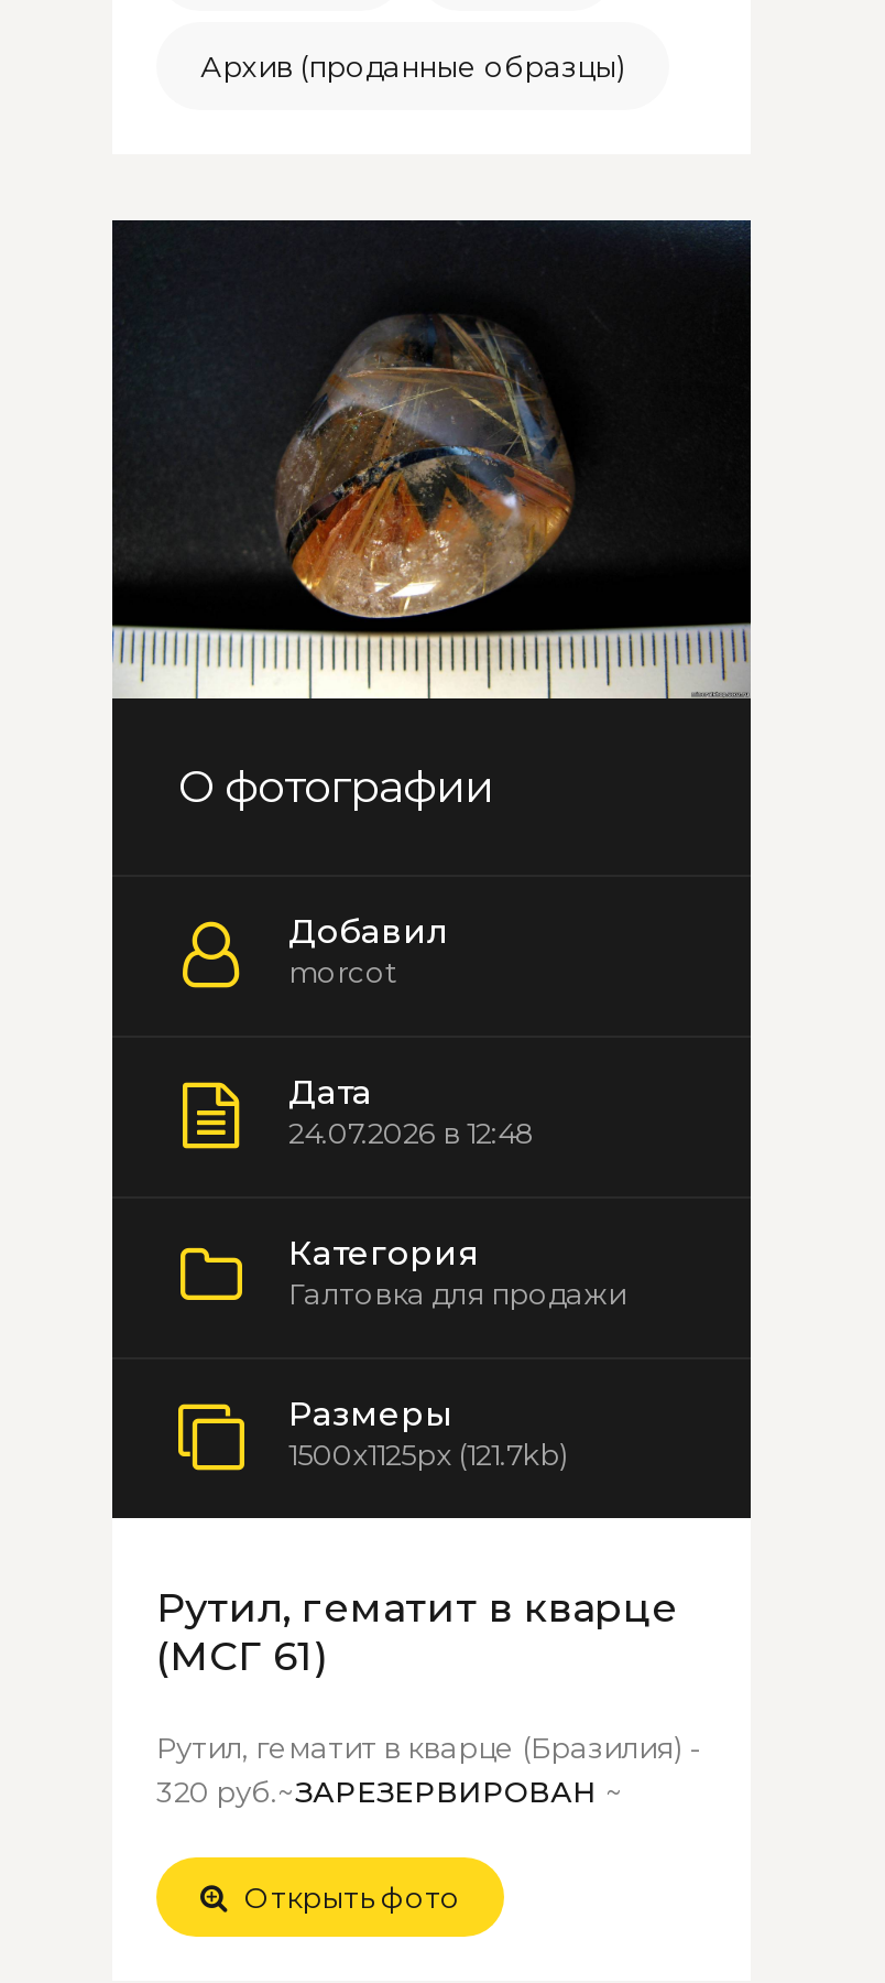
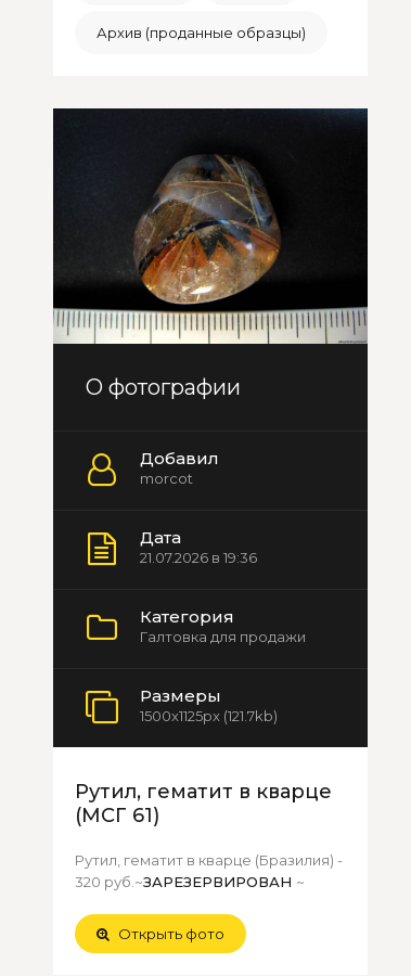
- 24.07.2026 в 12:48
+ 21.07.2026 в 19:36
